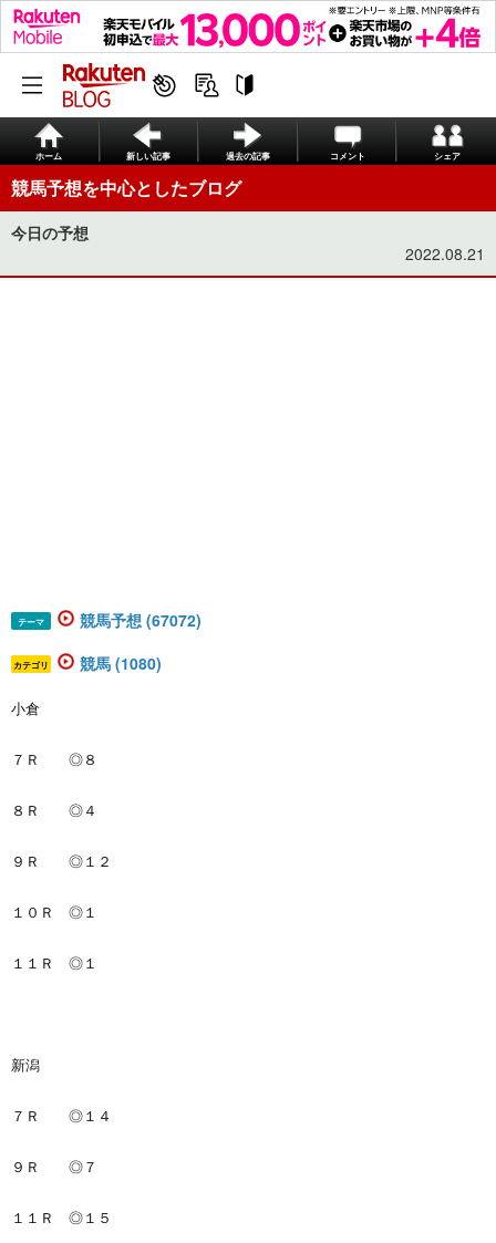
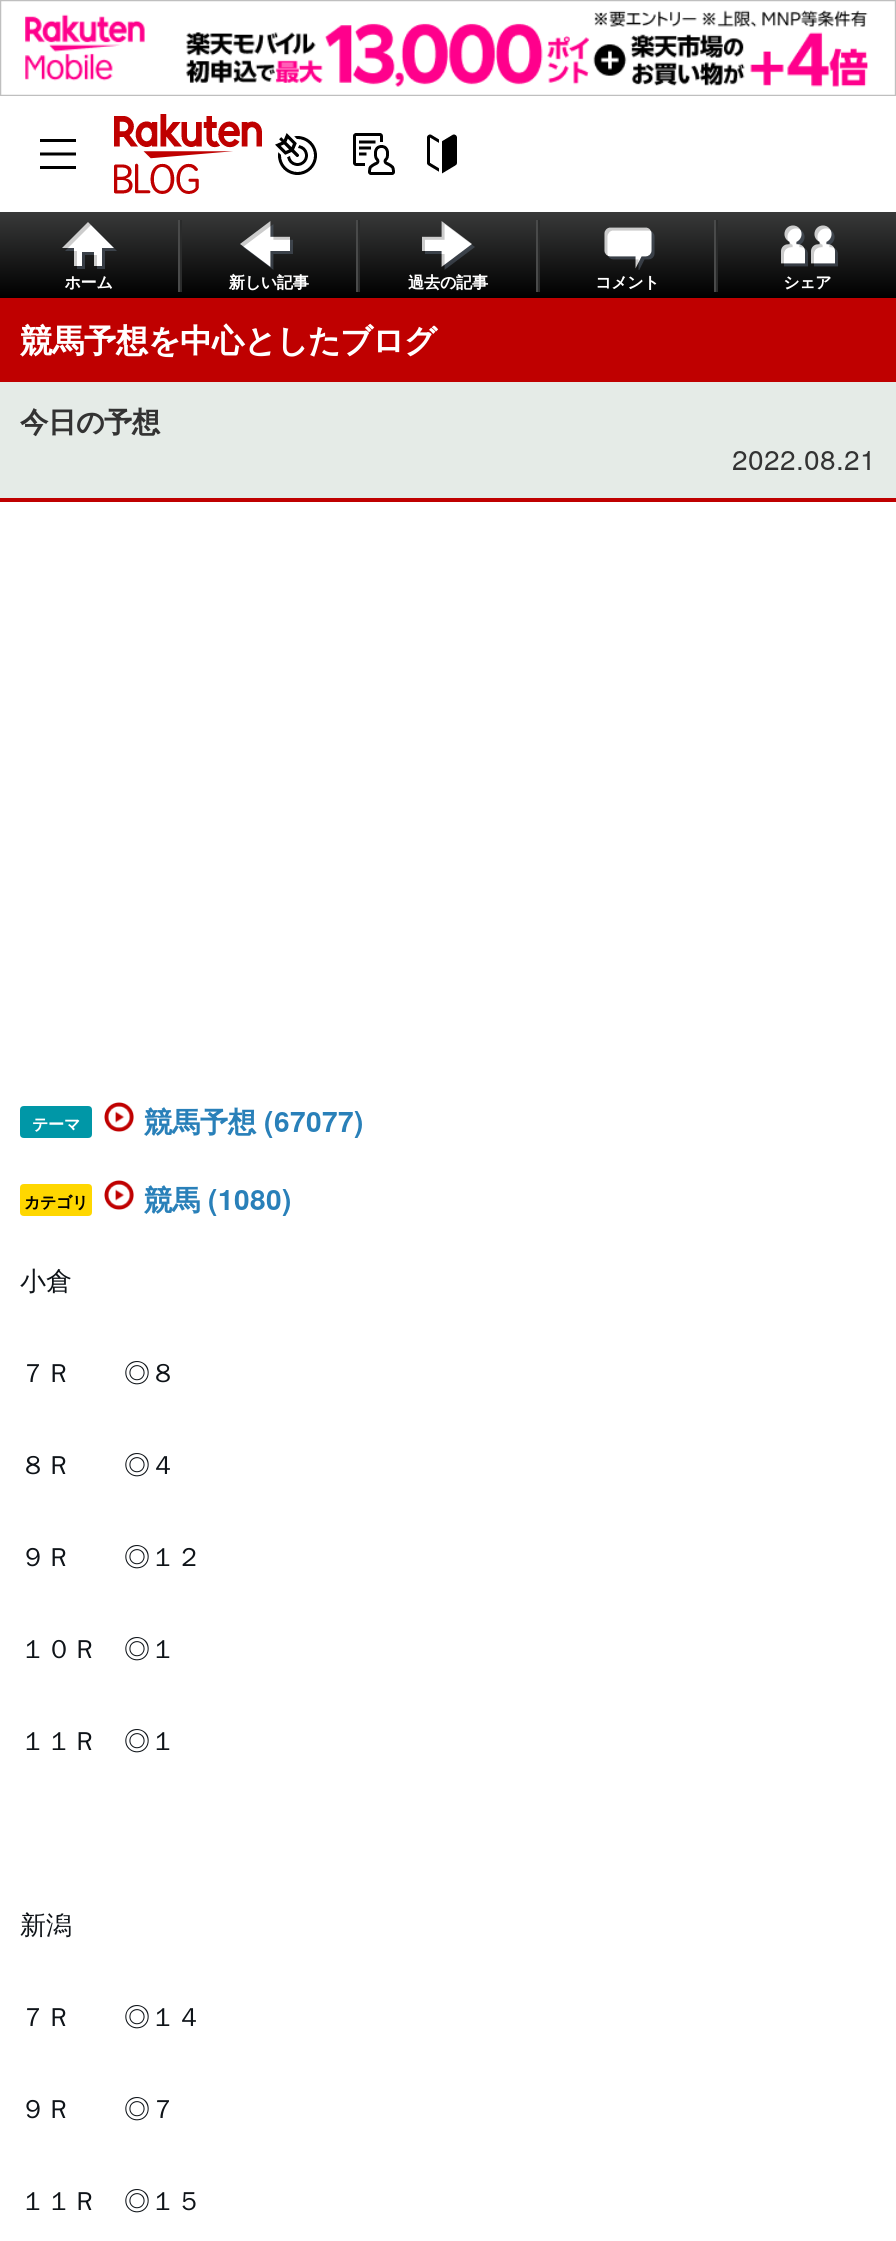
- 競馬予想 (67072)
+ 競馬予想 (67077)
